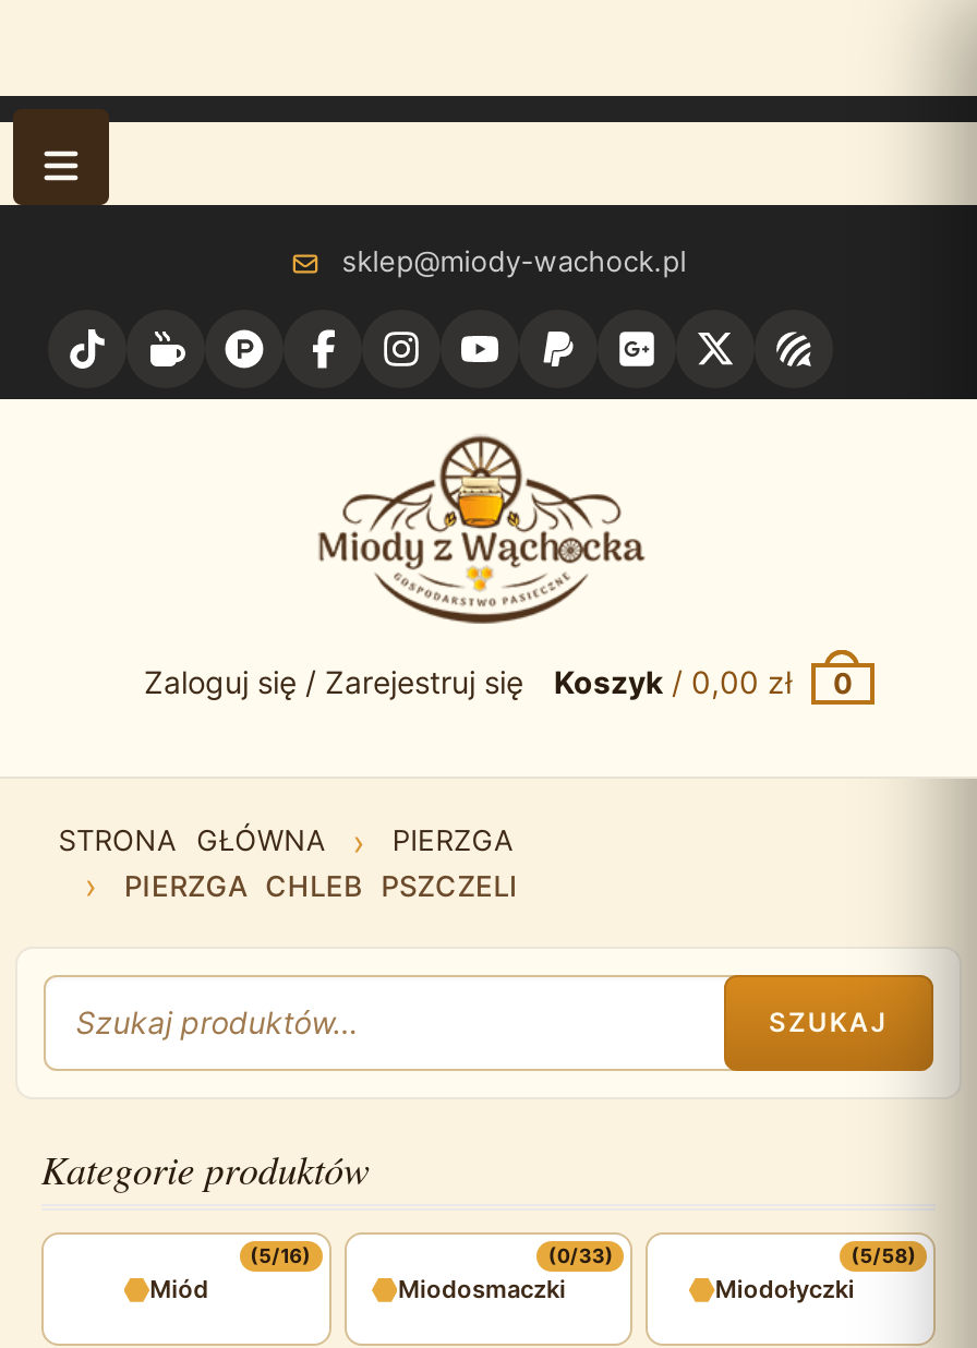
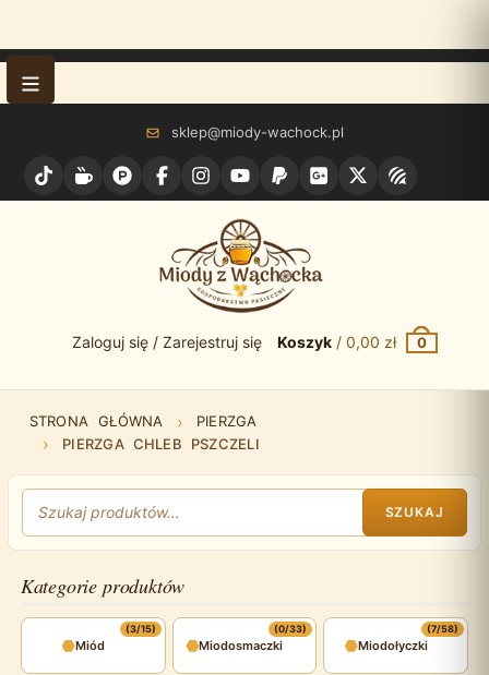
- (5/16)
+ (3/15)

- (5/58)
+ (7/58)
